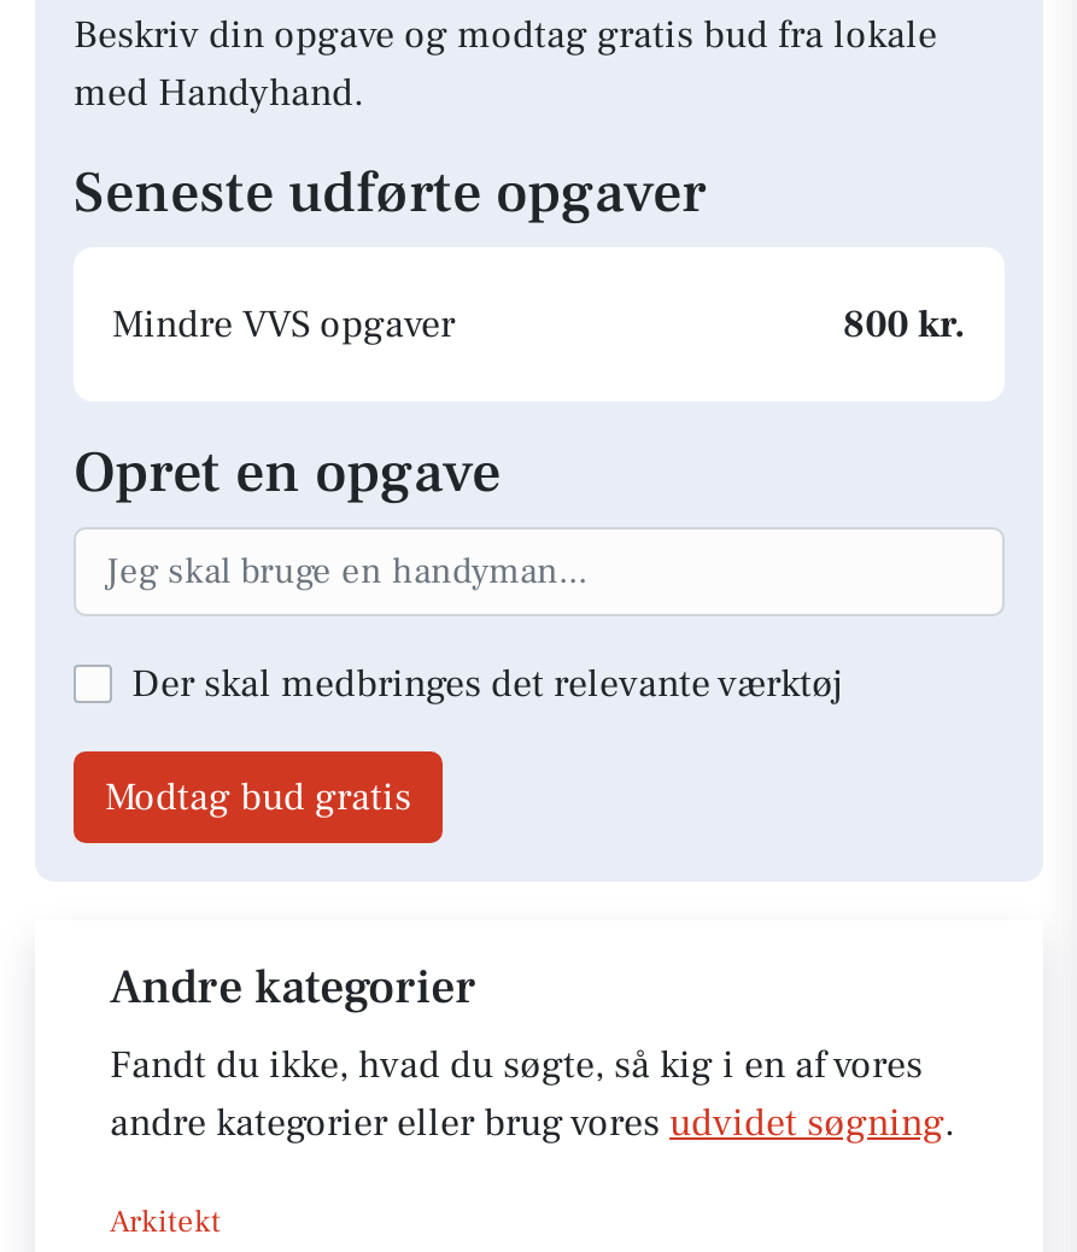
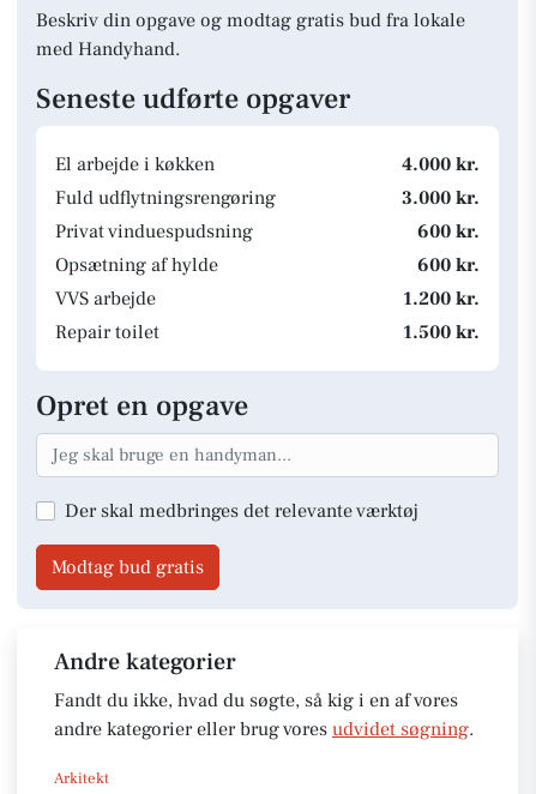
- Mindre VVS opgaver
- 800 kr.
+ El arbejde i køkken
+ 4.000 kr.
+ Fuld udflytningsrengøring
+ 3.000 kr.
+ Privat vinduespudsning
+ 600 kr.
+ Opsætning af hylde
+ 600 kr.
+ VVS arbejde
+ 1.200 kr.
+ Repair toilet
+ 1.500 kr.
